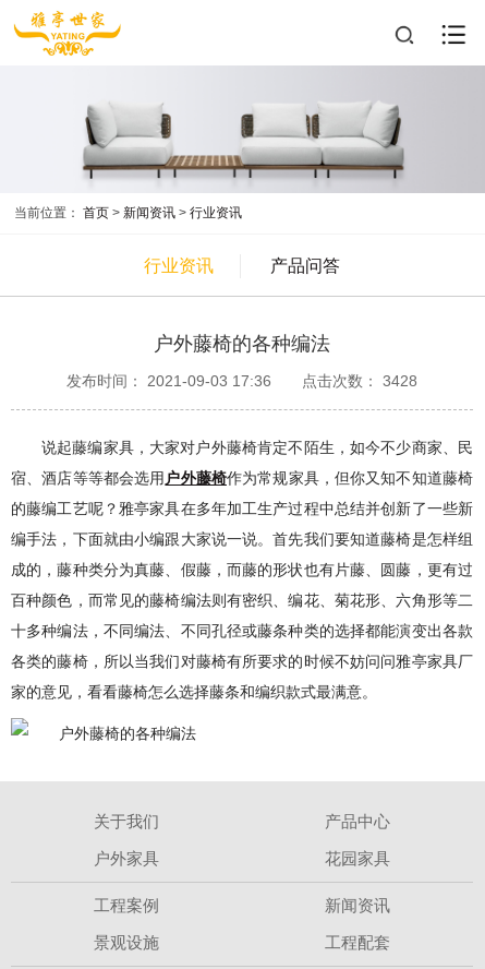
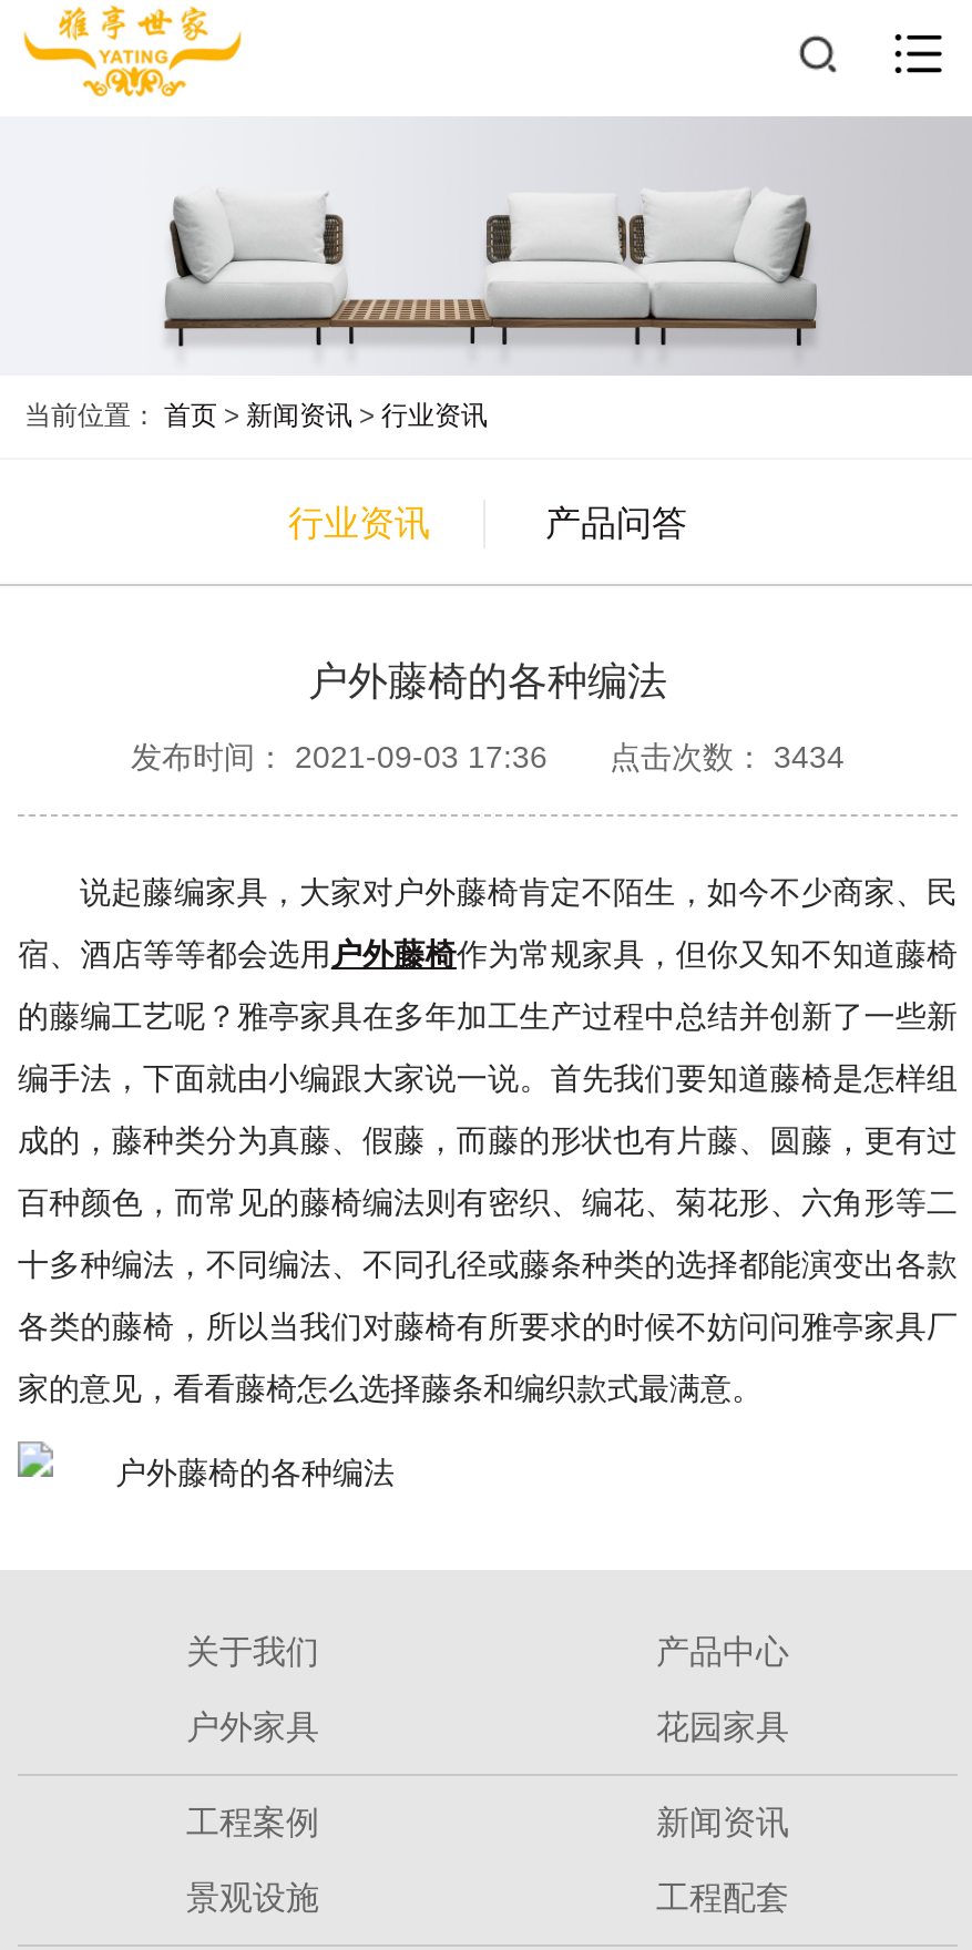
- 发布时间： 2021-09-03 17:36 点击次数： 3428
+ 发布时间： 2021-09-03 17:36 点击次数： 3434
